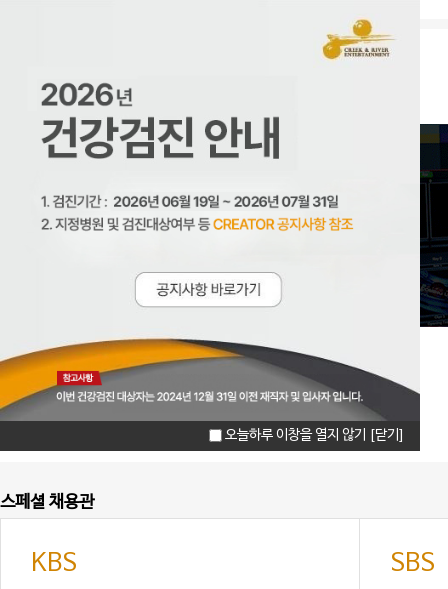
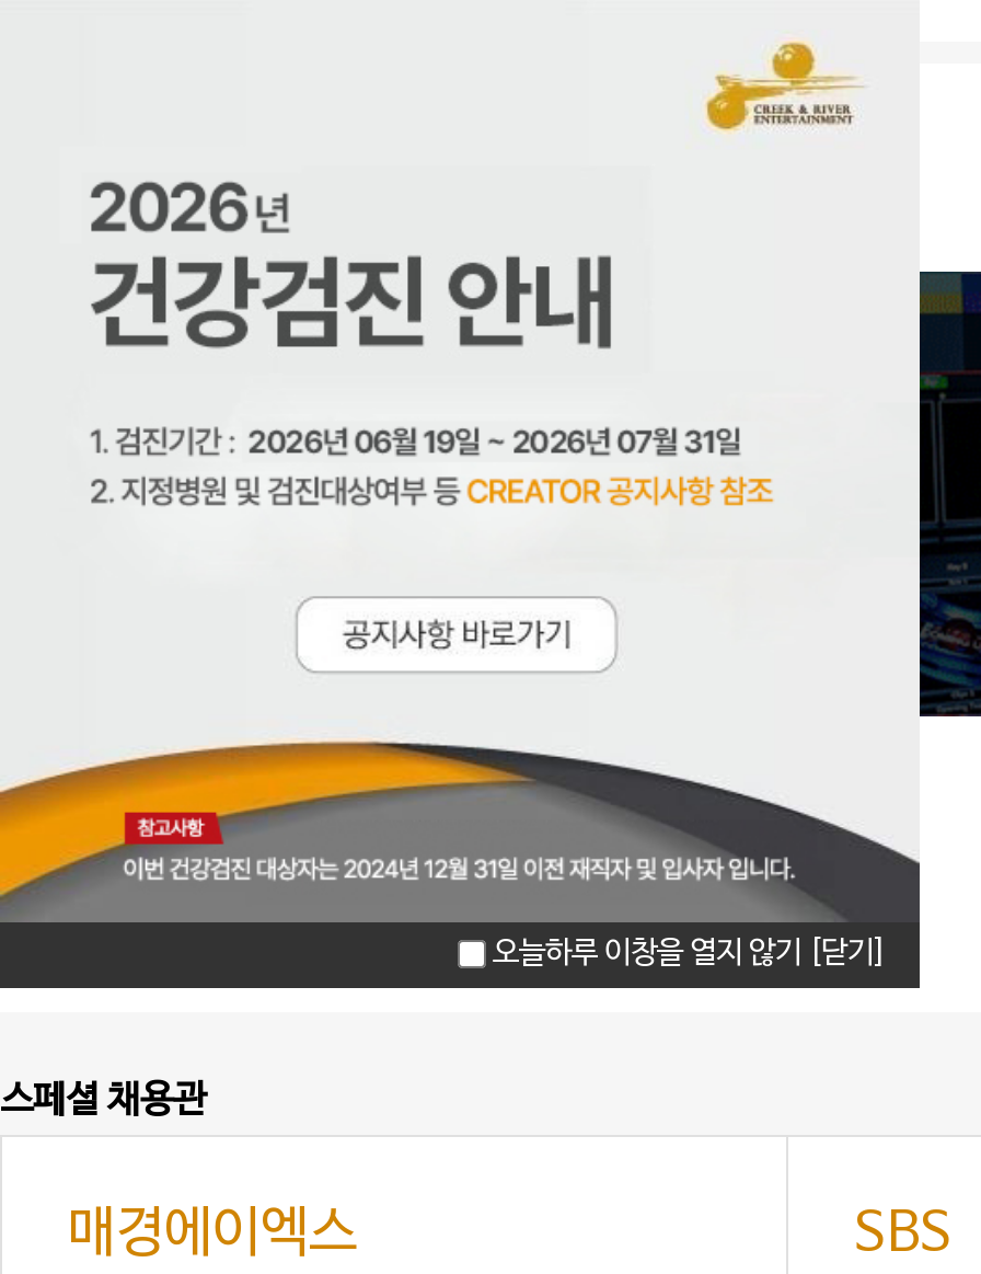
- KBS
+ 매경에이엑스
